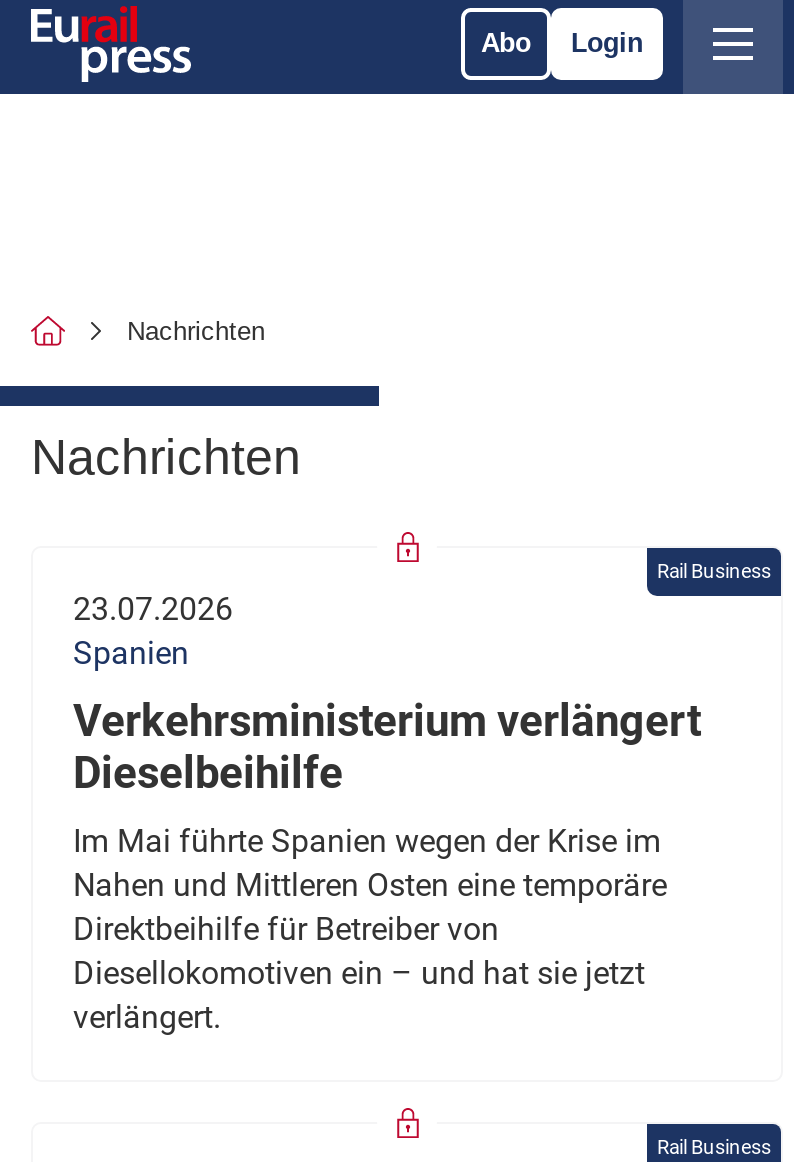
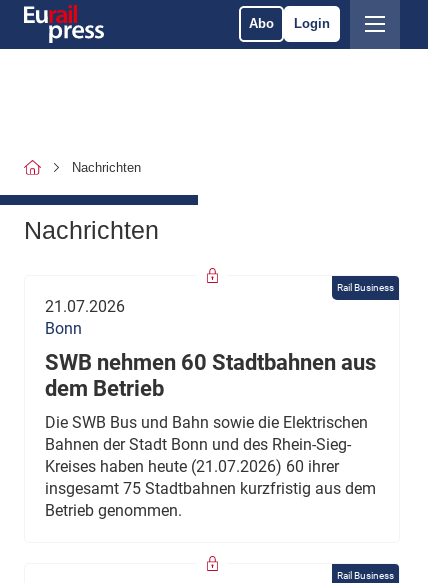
- 23.07.2026
- Spanien
+ 21.07.2026
+ Bonn

- Verkehrsministerium verlängert
- Dieselbeihilfe
+ SWB nehmen 60 Stadtbahnen aus
+ dem Betrieb

- Im Mai führte Spanien wegen der Krise im
- Nahen und Mittleren Osten eine temporäre
- Direktbeihilfe für Betreiber von
- Diesellokomotiven ein – und hat sie jetzt
- verlängert.
+ Die SWB Bus und Bahn sowie die Elektrischen
+ Bahnen der Stadt Bonn und des Rhein-Sieg-
+ Kreises haben heute (21.07.2026) 60 ihrer
+ insgesamt 75 Stadtbahnen kurzfristig aus dem
+ Betrieb genommen.
